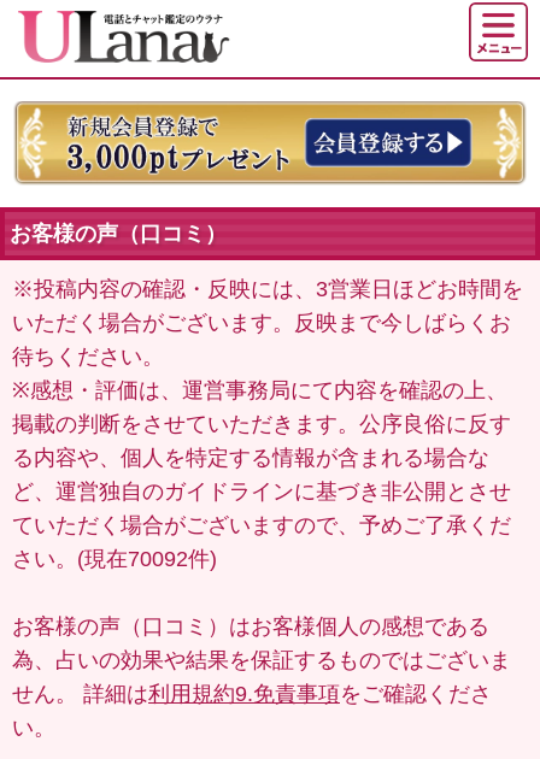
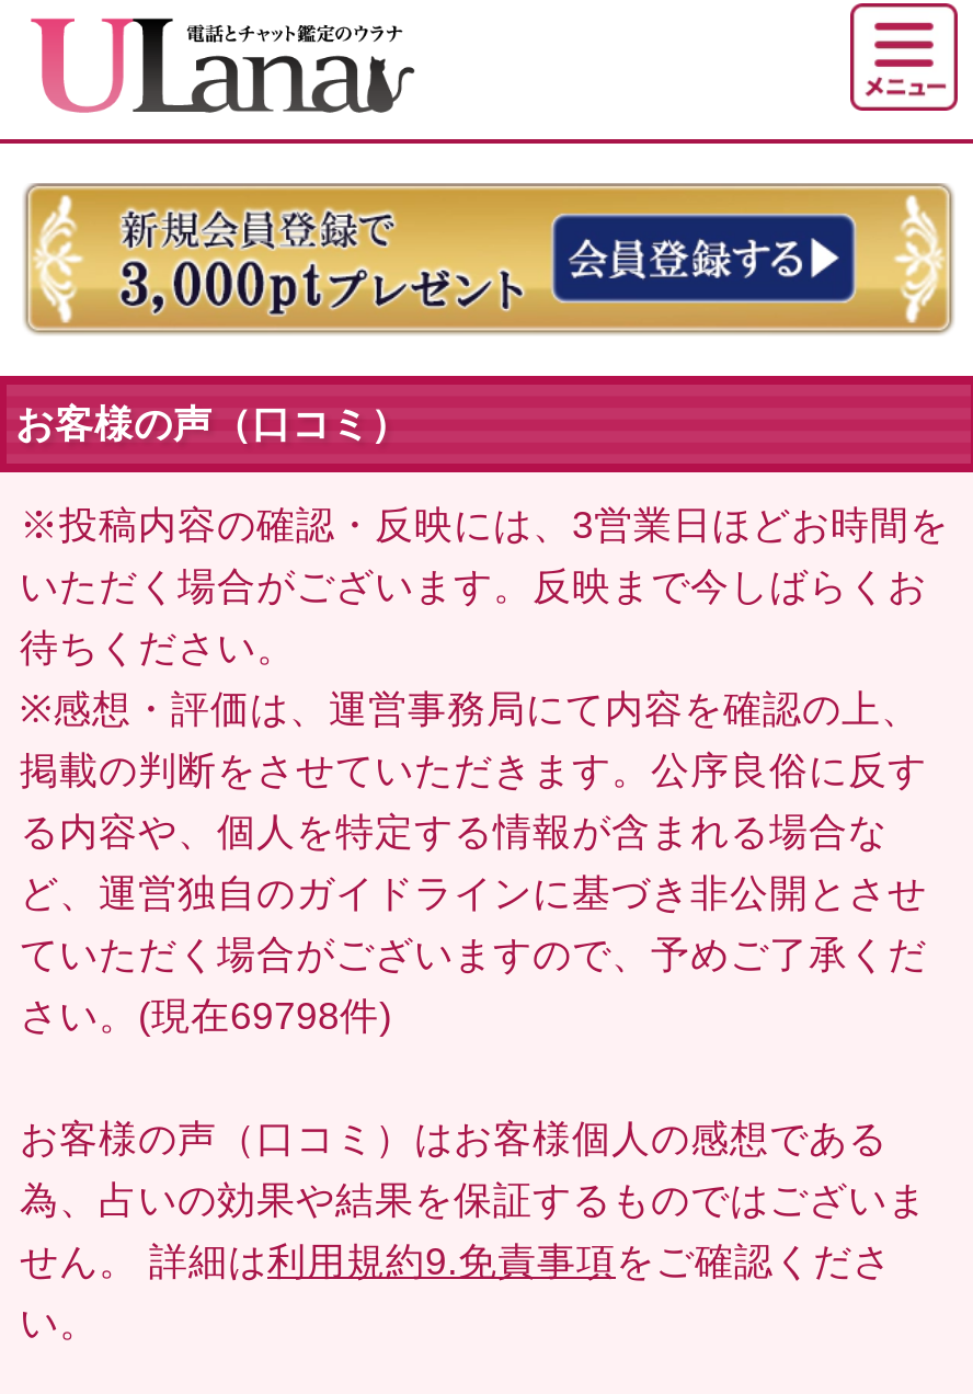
- さい。(現在70092件)
+ さい。(現在69798件)
